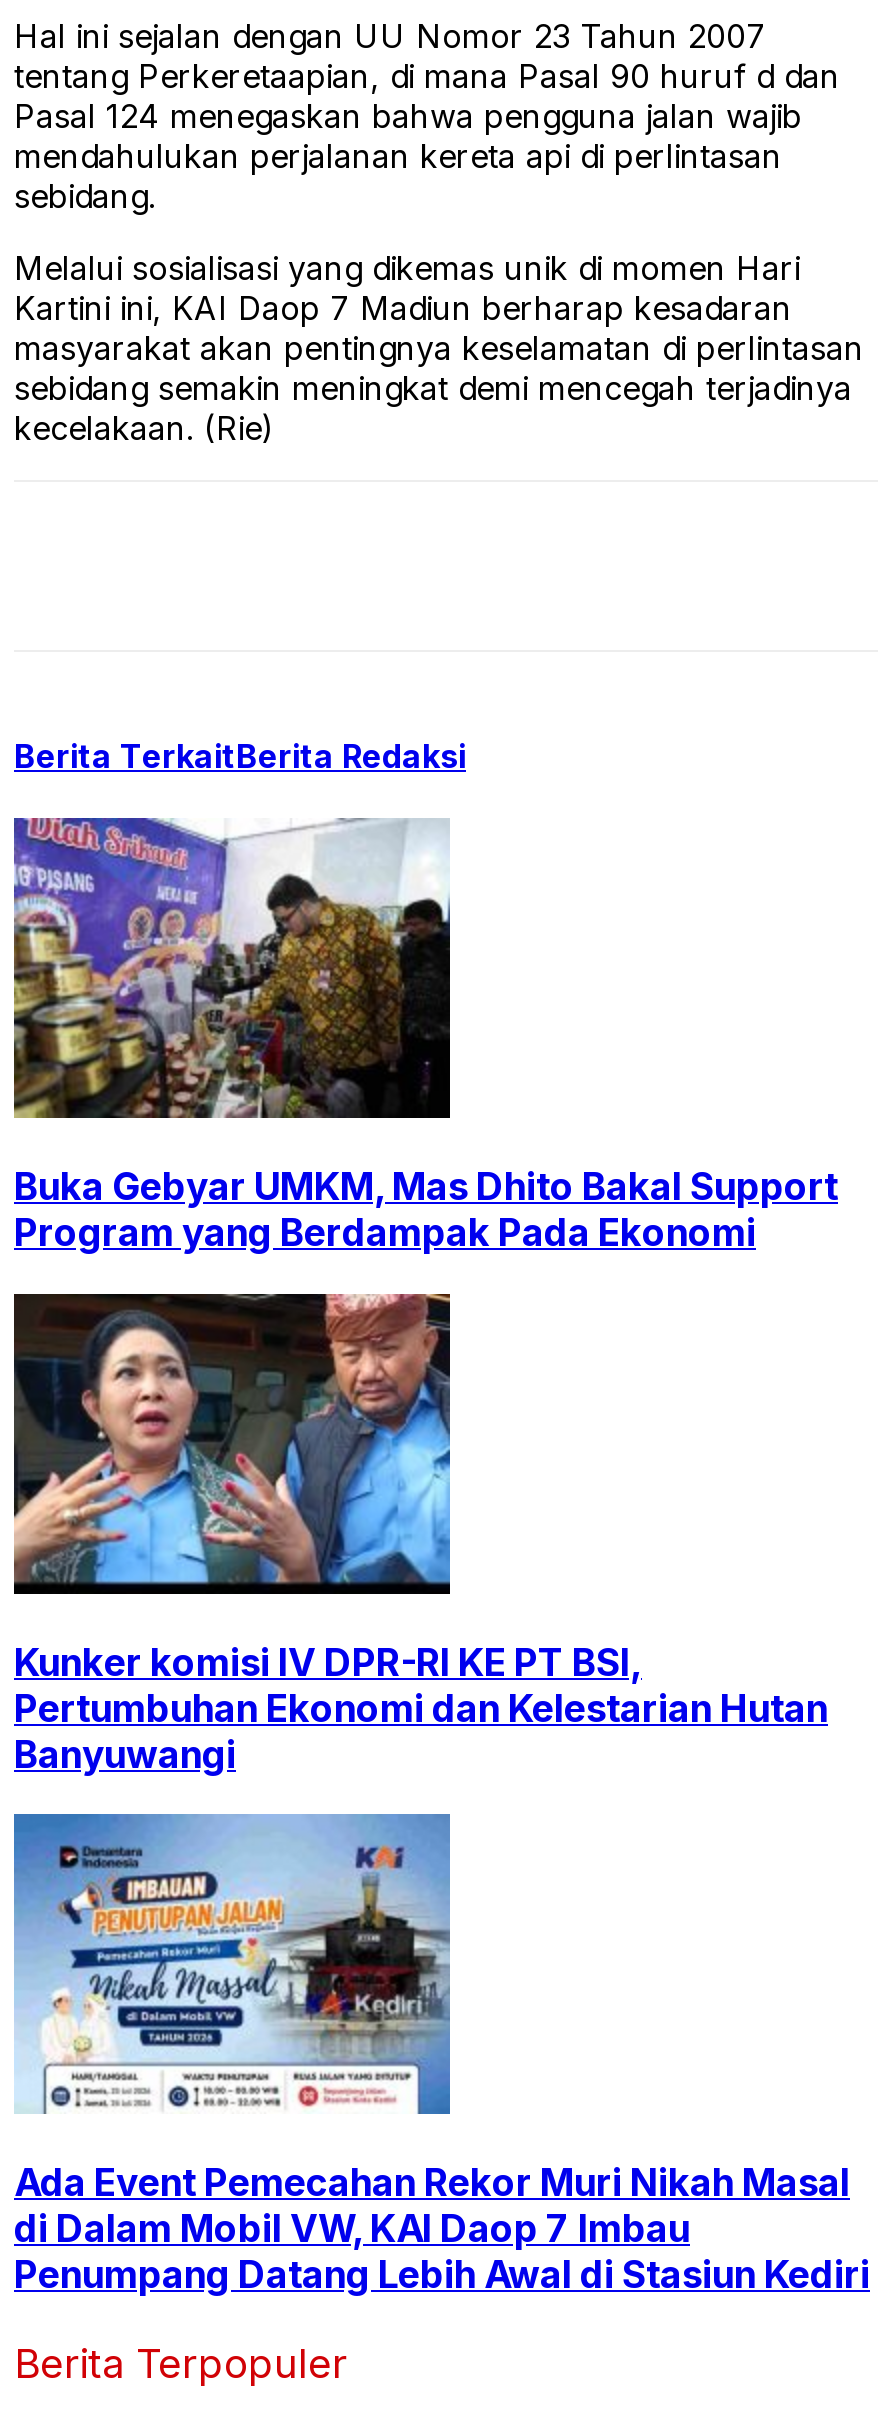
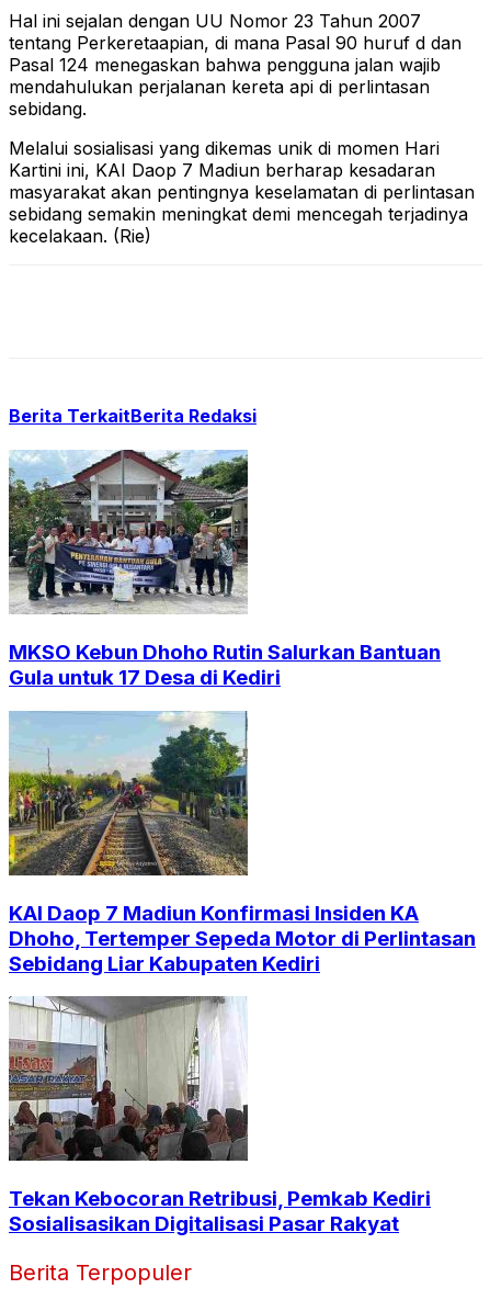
- [image]
- Buka Gebyar UMKM, Mas Dhito Bakal Support
- Program yang Berdampak Pada Ekonomi
+ [image]
+ MKSO Kebun Dhoho Rutin Salurkan Bantuan
+ Gula untuk 17 Desa di Kediri

- [image]
- Kunker komisi IV DPR-RI KE PT BSI,
- Pertumbuhan Ekonomi dan Kelestarian Hutan
- Banyuwangi
+ [image]
+ KAI Daop 7 Madiun Konfirmasi Insiden KA
+ Dhoho, Tertemper Sepeda Motor di Perlintasan
+ Sebidang Liar Kabupaten Kediri

- [image]
- Ada Event Pemecahan Rekor Muri Nikah Masal
- di Dalam Mobil VW, KAI Daop 7 Imbau
- Penumpang Datang Lebih Awal di Stasiun Kediri
+ [image]
+ Tekan Kebocoran Retribusi, Pemkab Kediri
+ Sosialisasikan Digitalisasi Pasar Rakyat
